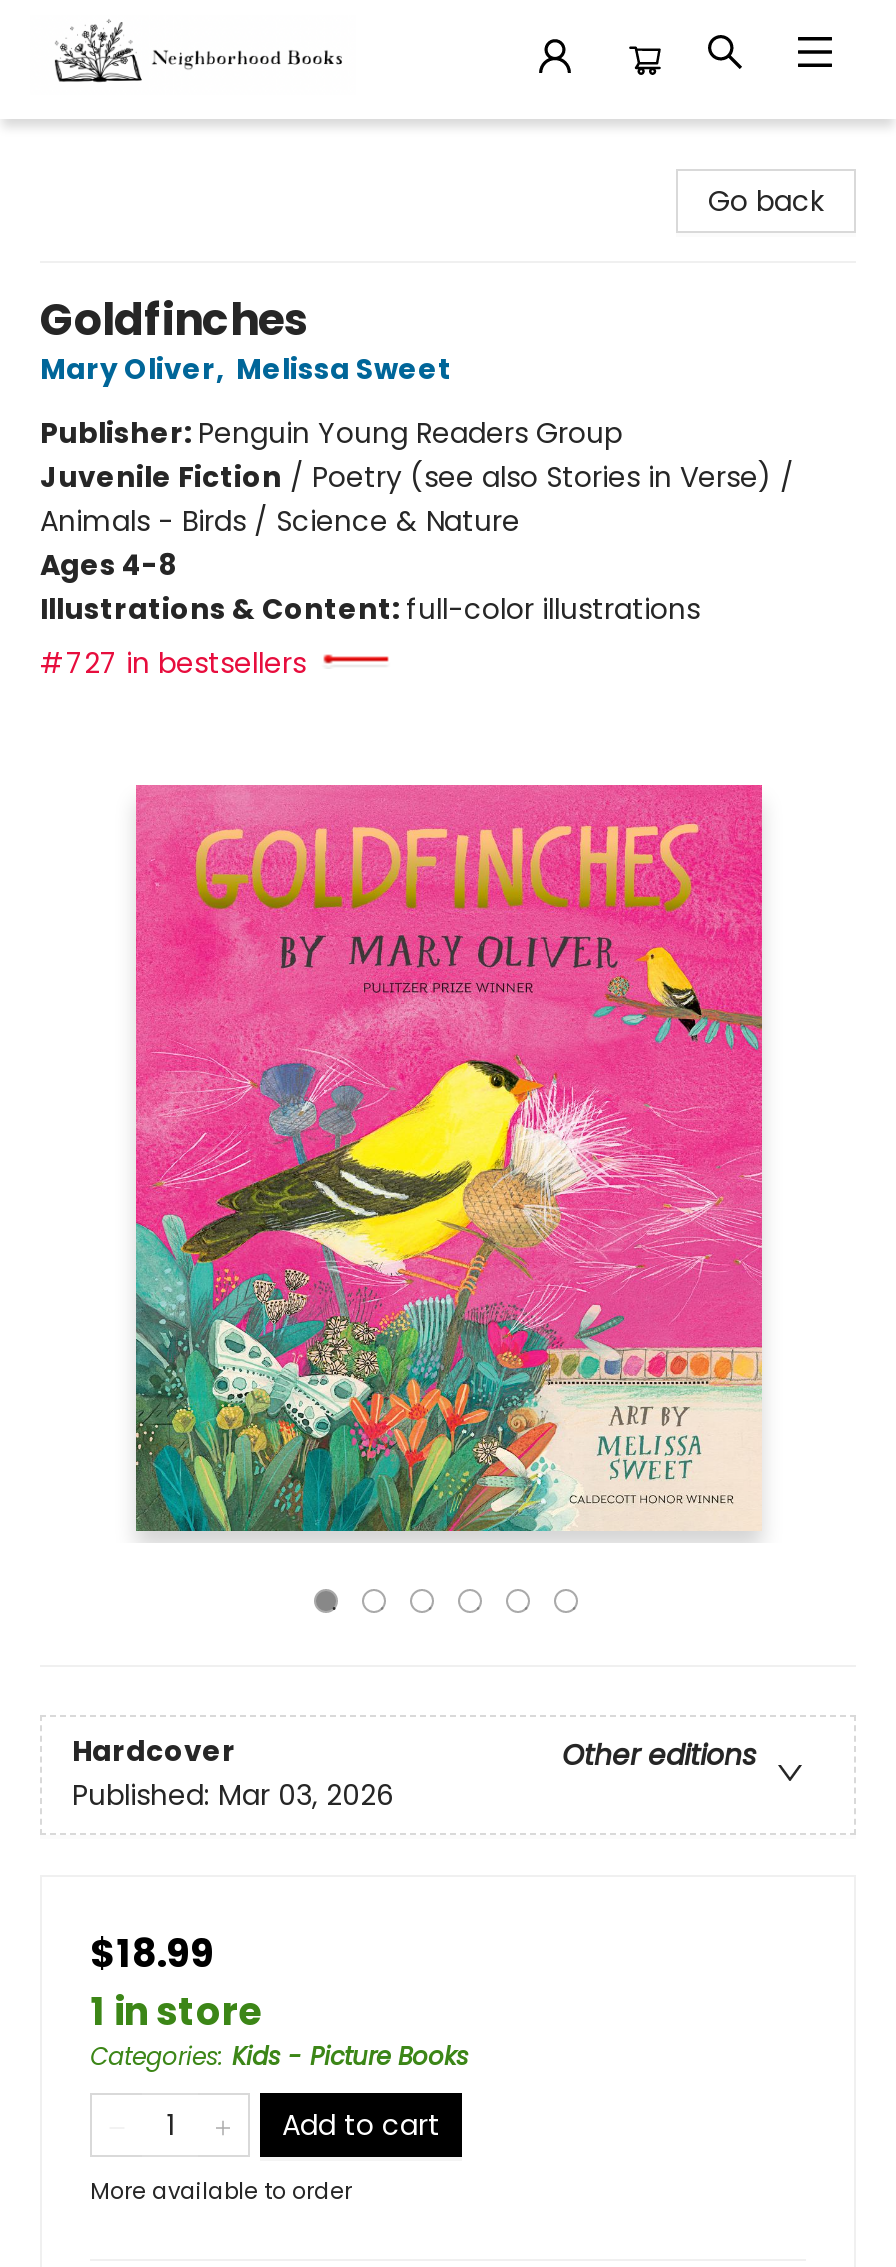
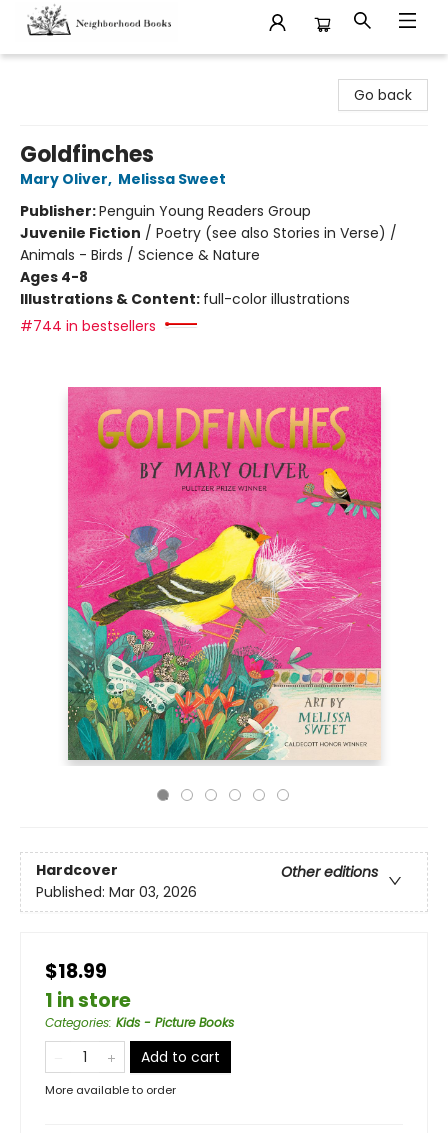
- #727 in bestsellers
+ #744 in bestsellers
